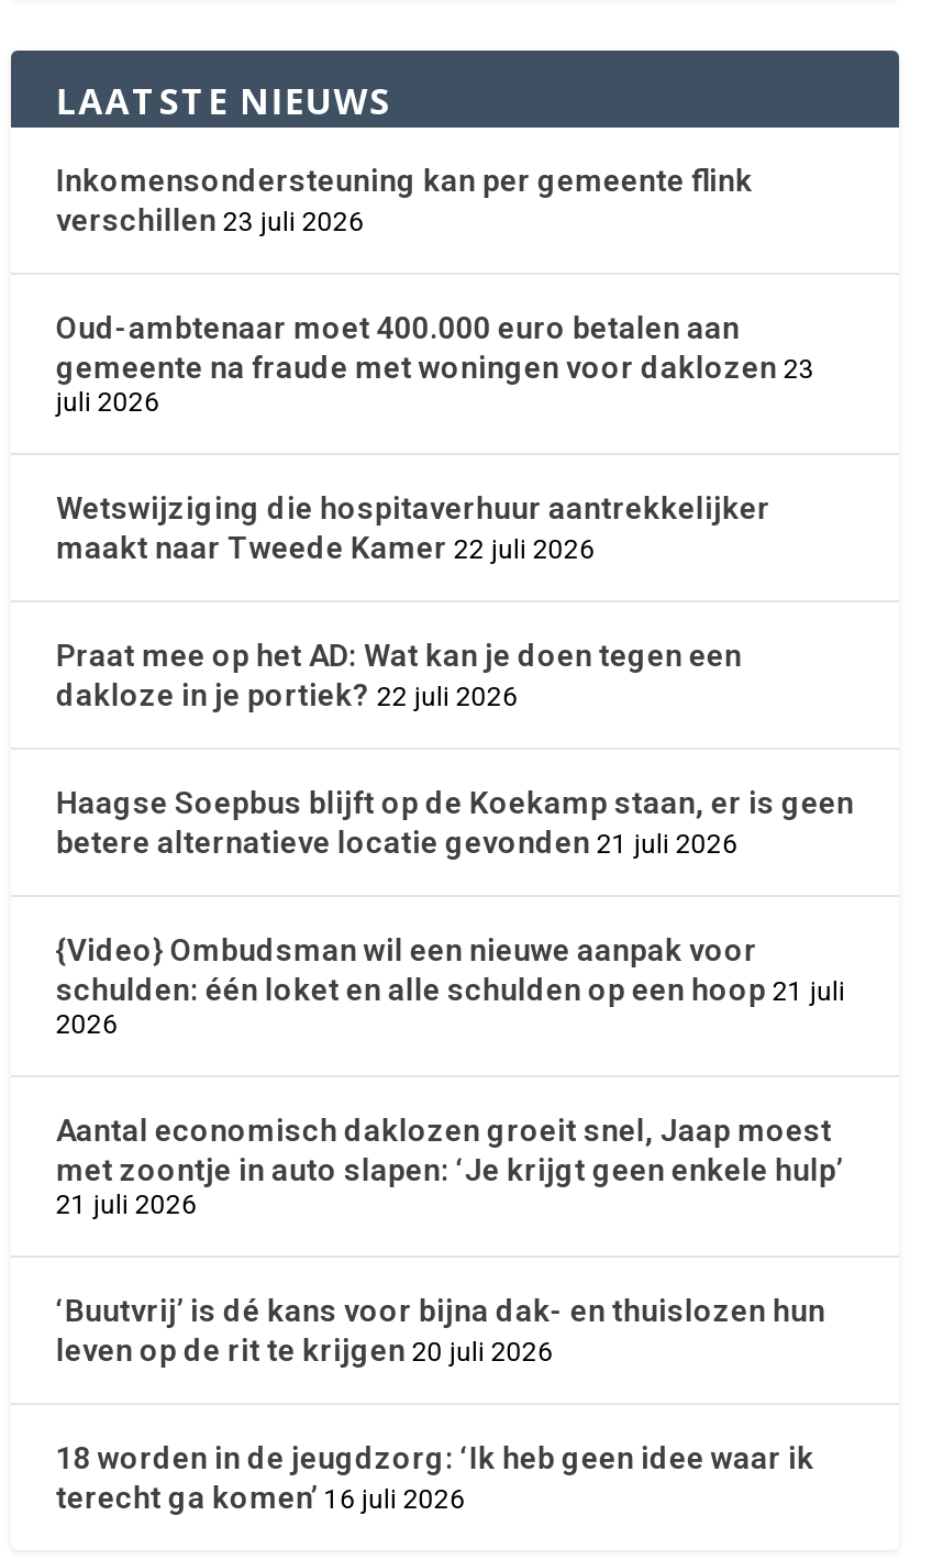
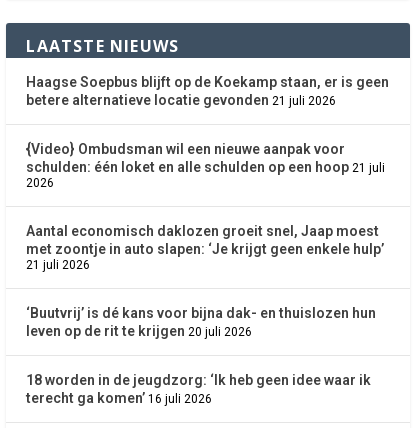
- Inkomensondersteuning kan per gemeente flink
- verschillen 23 juli 2026
- Oud-ambtenaar moet 400.000 euro betalen aan
- gemeente na fraude met woningen voor daklozen 23
- juli 2026
- Wetswijziging die hospitaverhuur aantrekkelijker
- maakt naar Tweede Kamer 22 juli 2026
- Praat mee op het AD: Wat kan je doen tegen een
- dakloze in je portiek? 22 juli 2026
